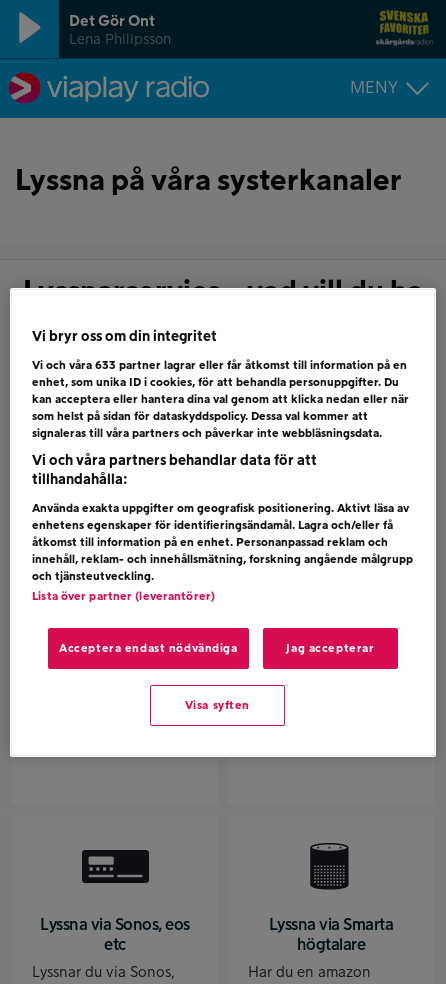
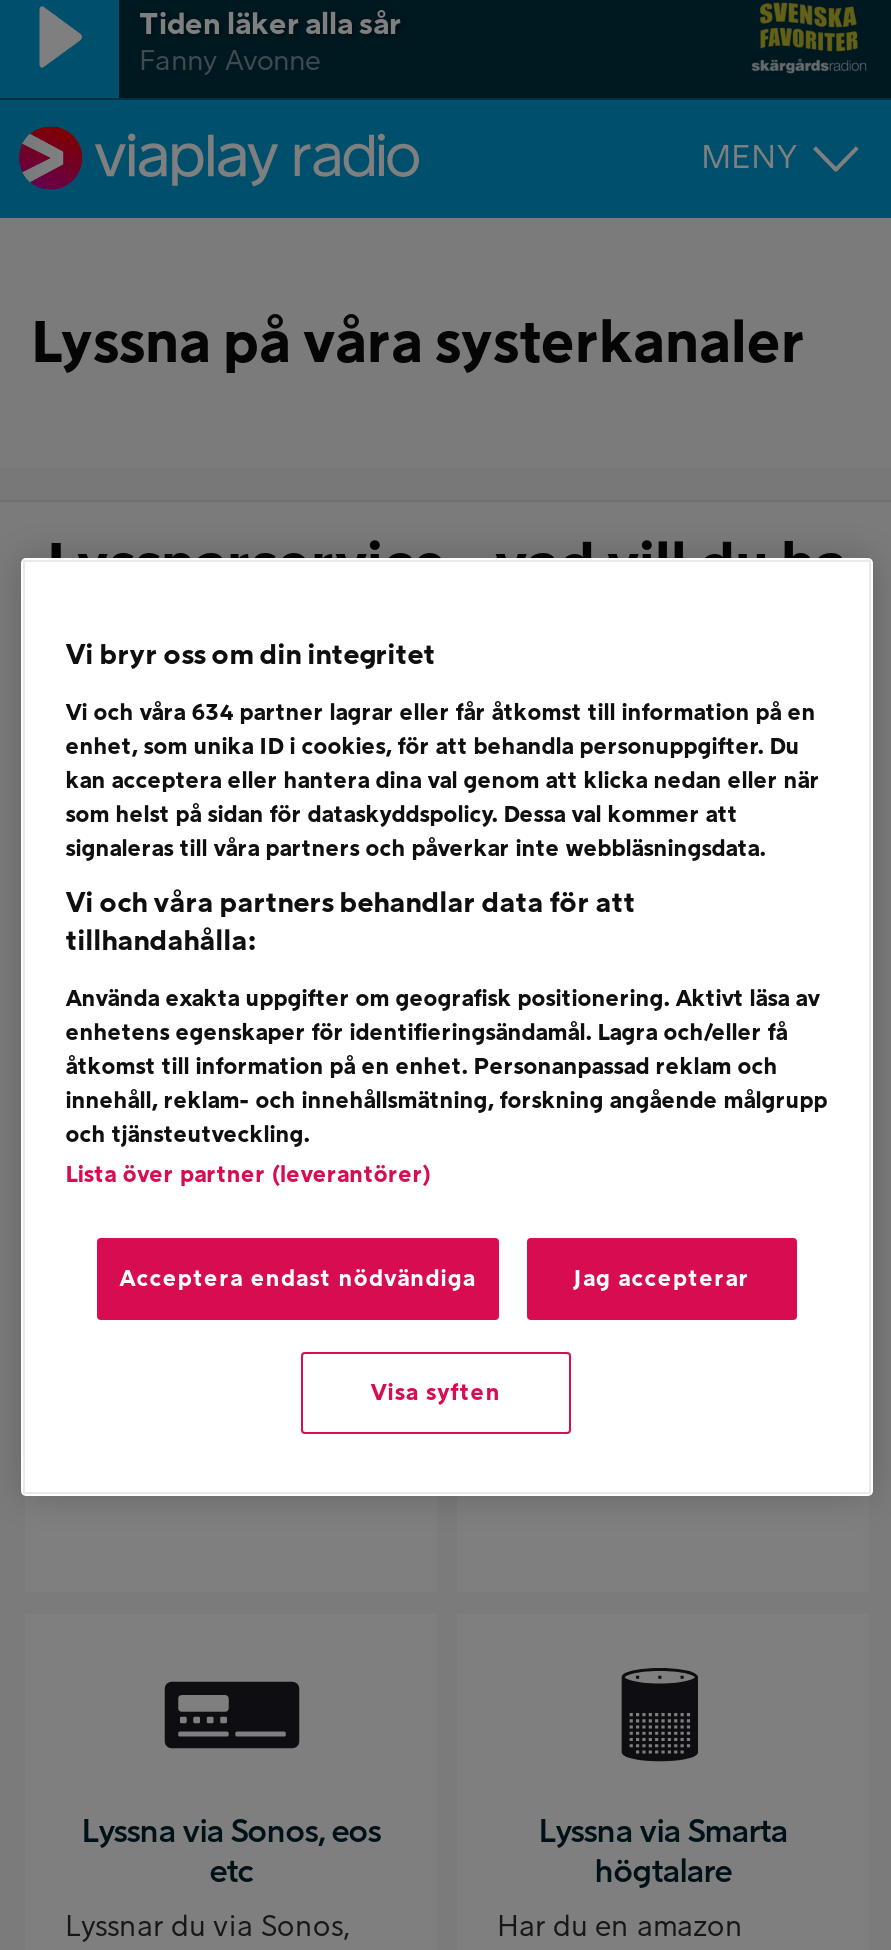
- Det Gör Ont
- Lena Philipsson
+ Tiden läker alla sår
+ Fanny Avonne

- Vi och våra 633 partner lagrar eller får åtkomst till information på en
+ Vi och våra 634 partner lagrar eller får åtkomst till information på en
